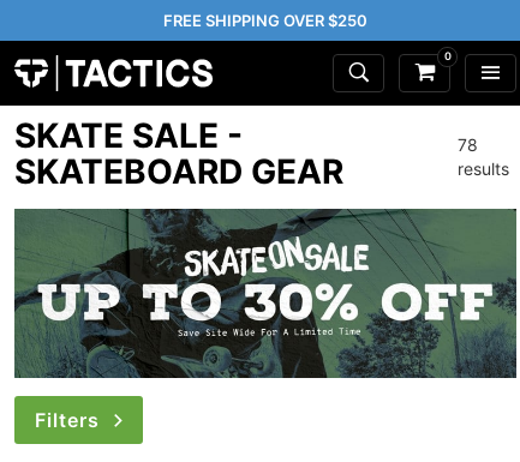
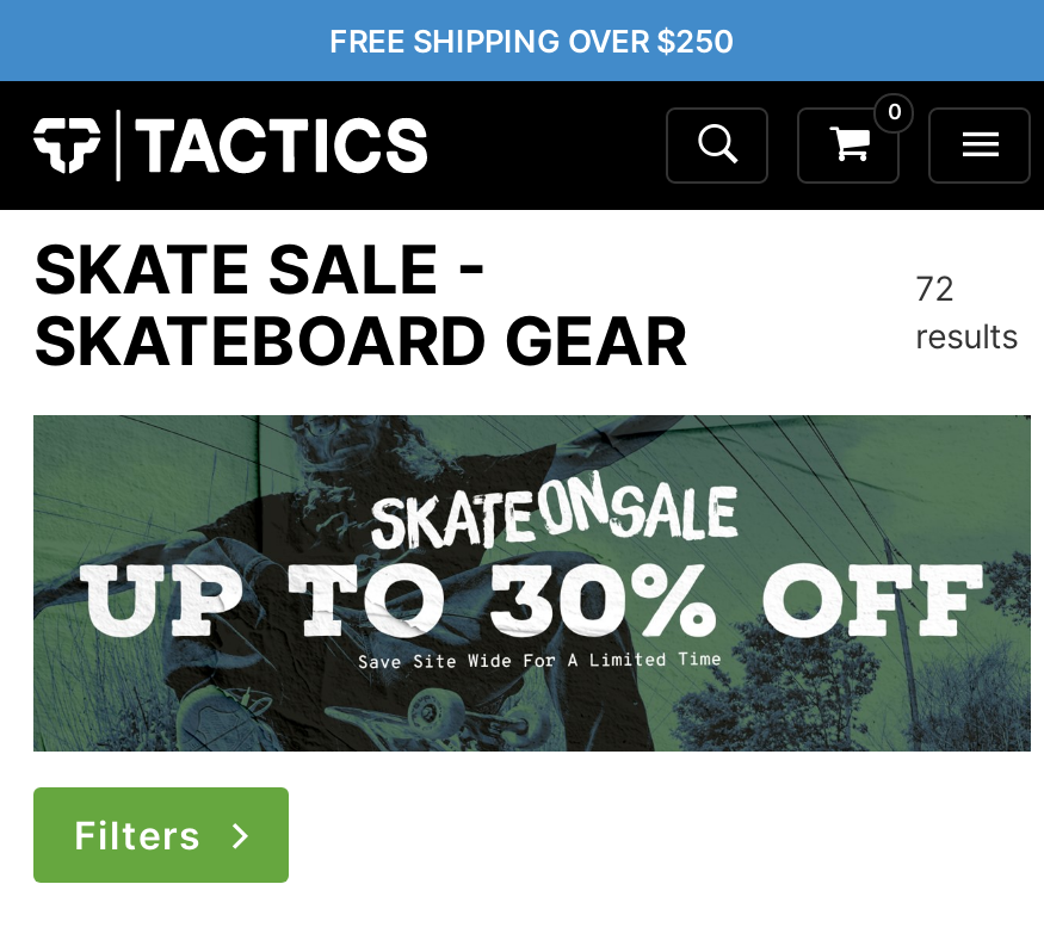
- 78
+ 72
